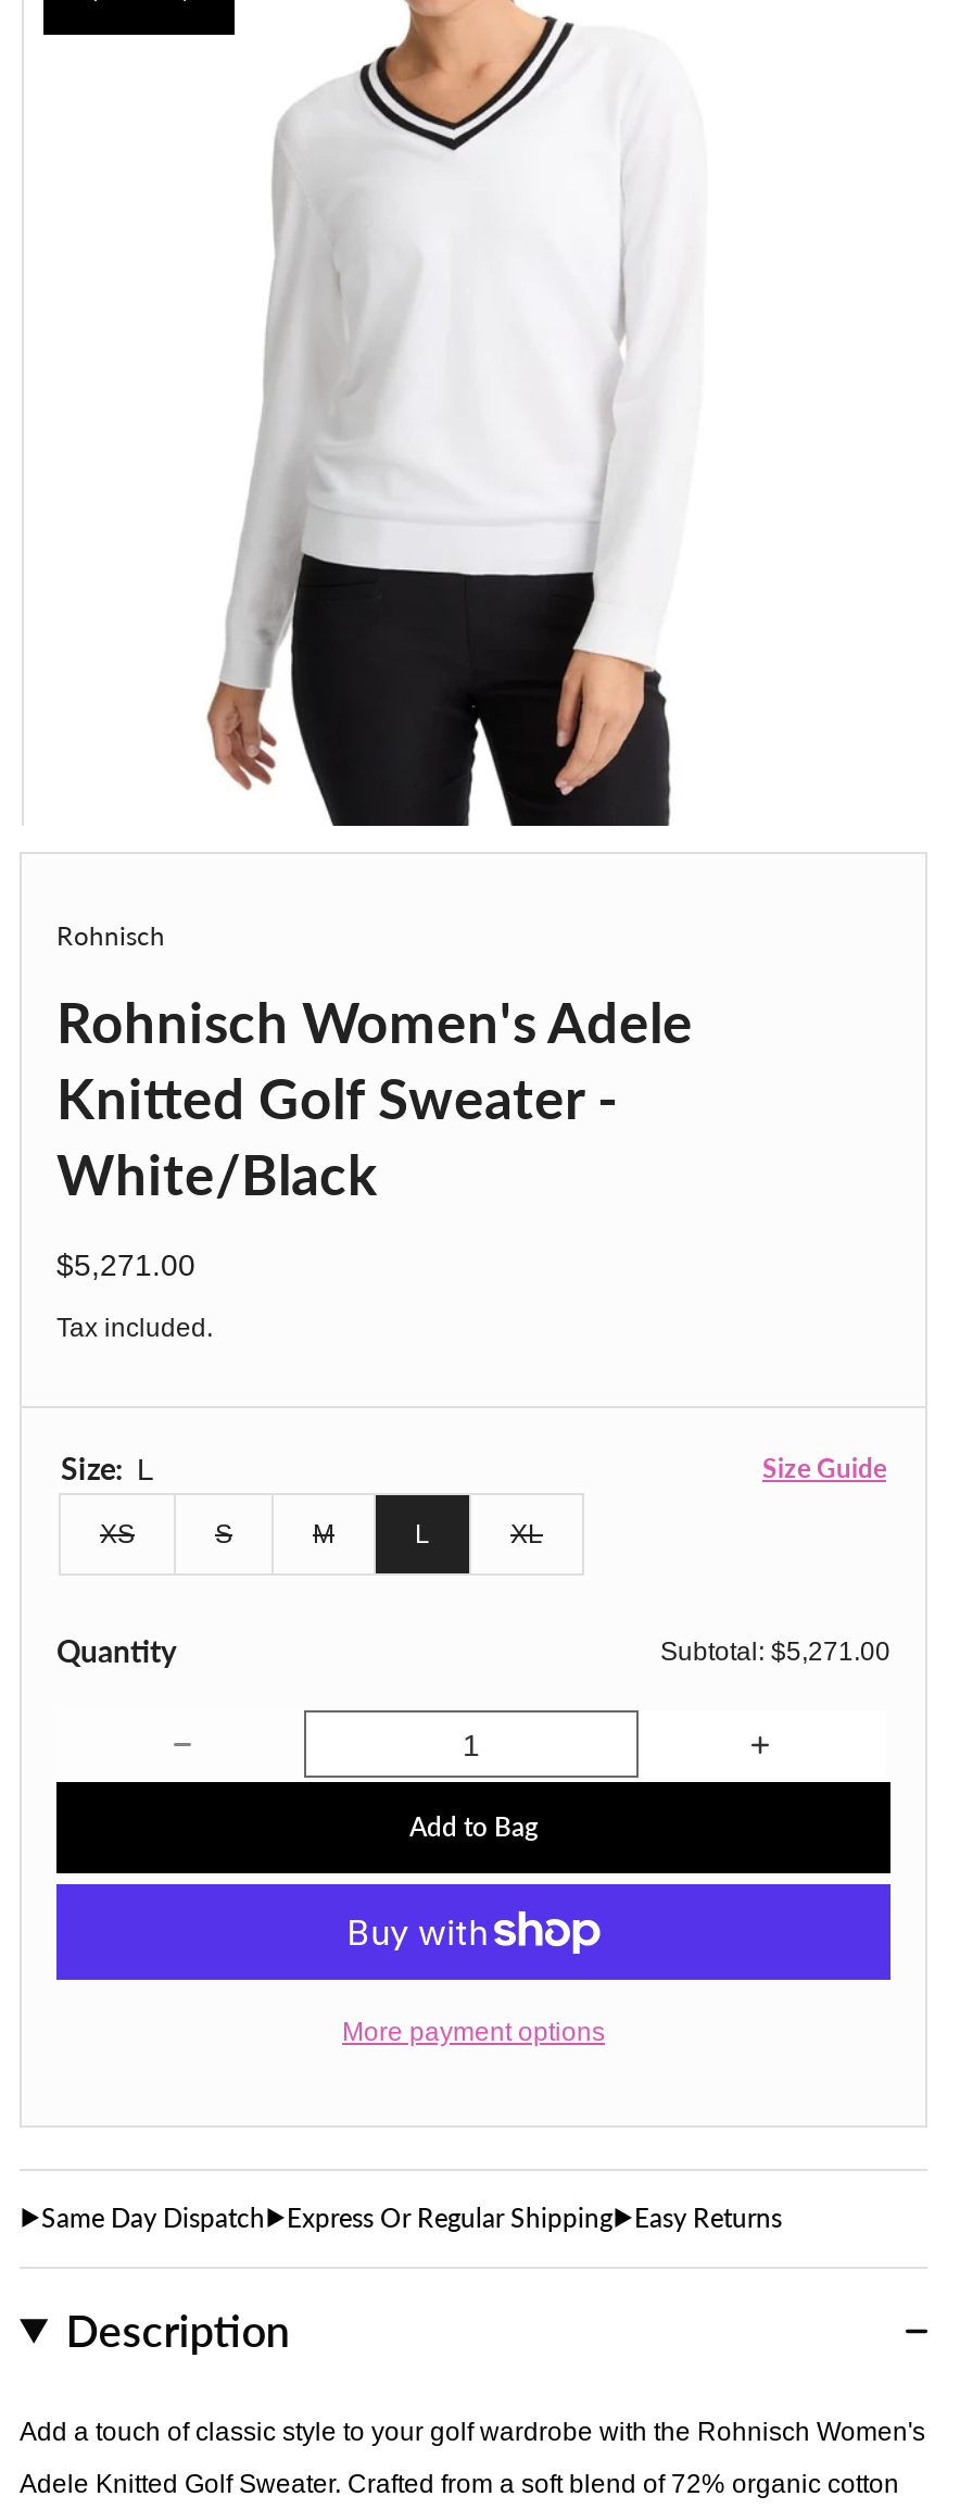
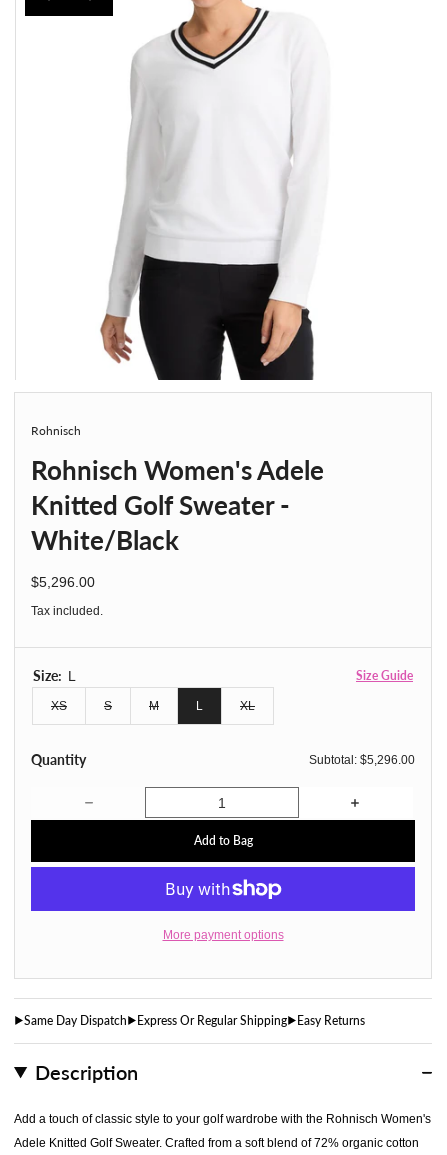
- $5,271.00
+ $5,296.00

- Subtotal: $5,271.00
+ Subtotal: $5,296.00
